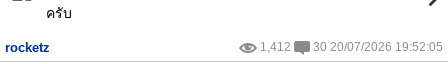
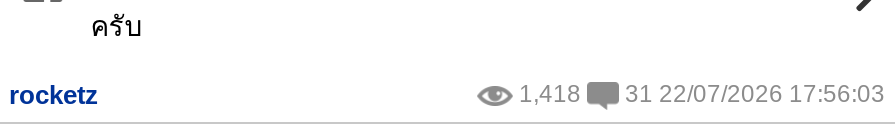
- 1,412
- 30 20/07/2026 19:52:05
+ 1,418
+ 31 22/07/2026 17:56:03
